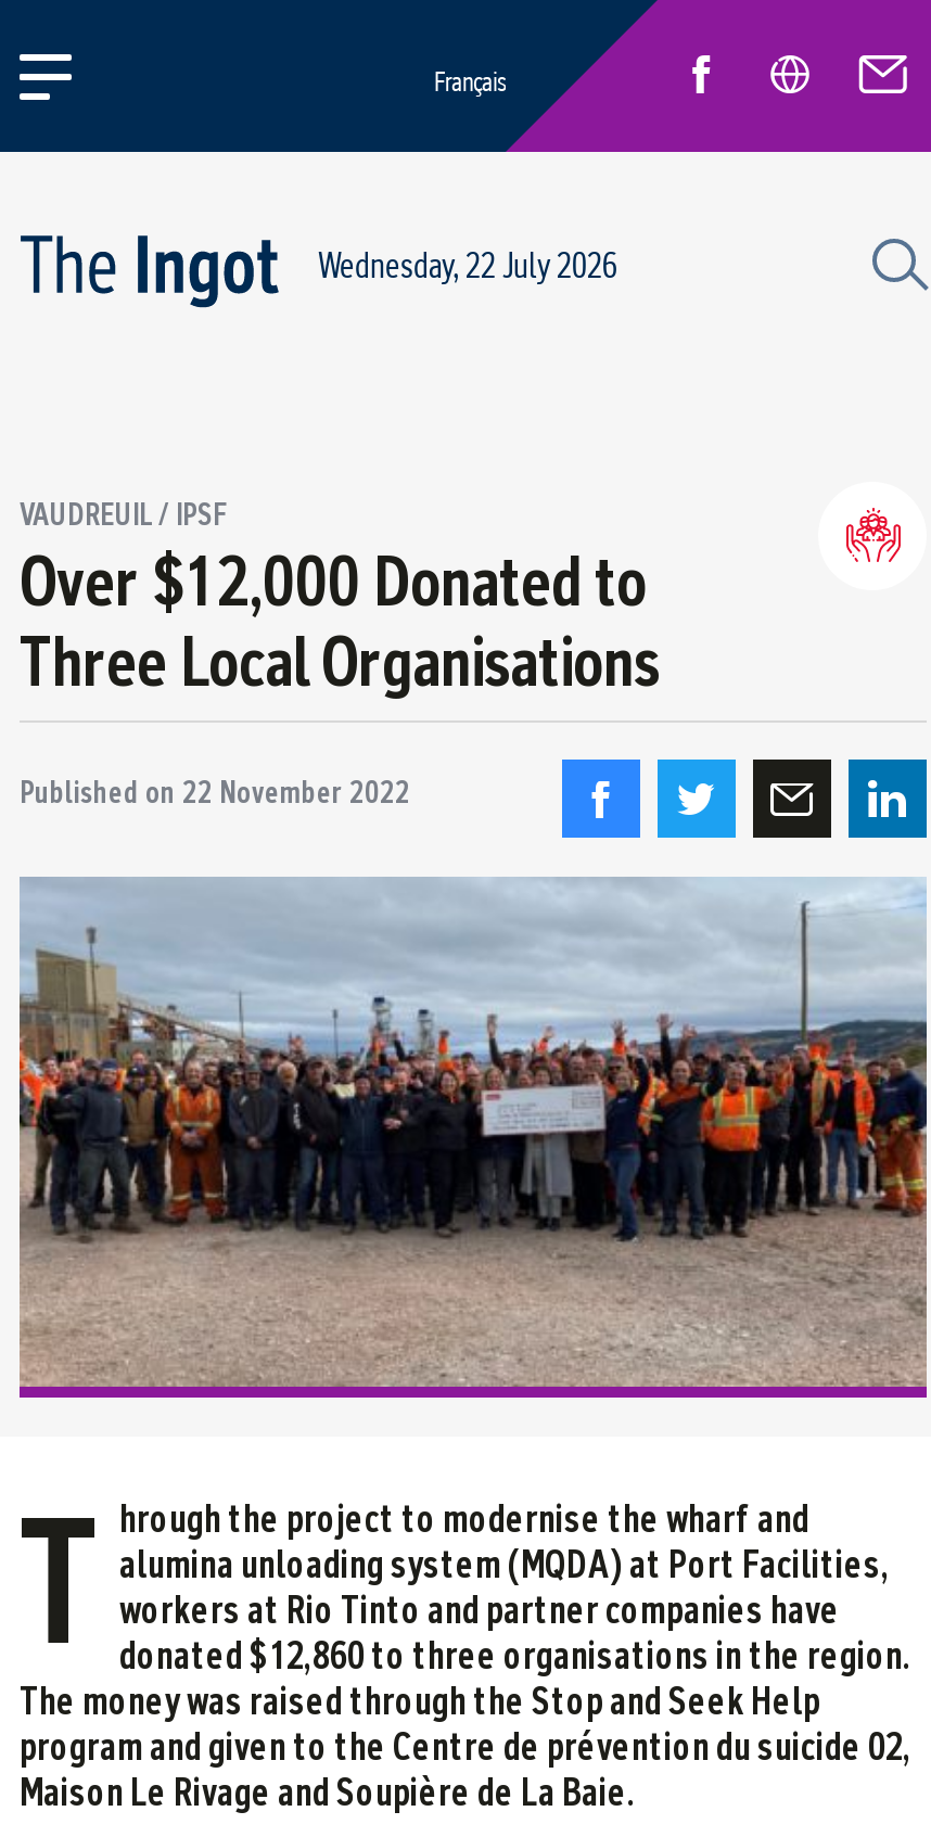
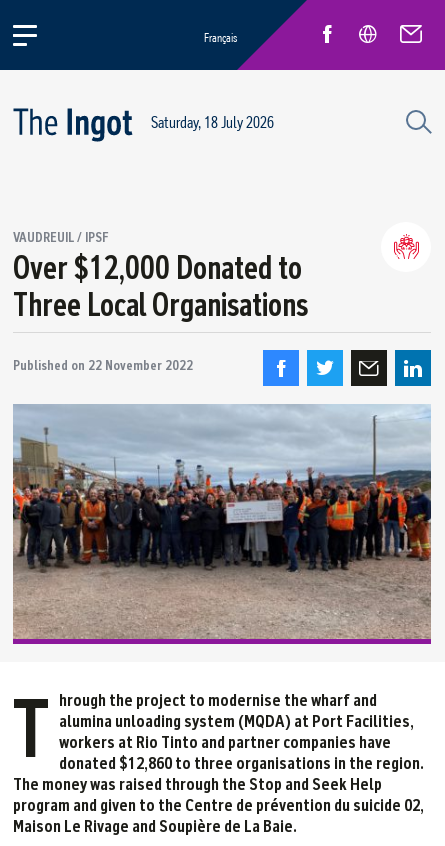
- Wednesday, 22 July 2026
+ Saturday, 18 July 2026
